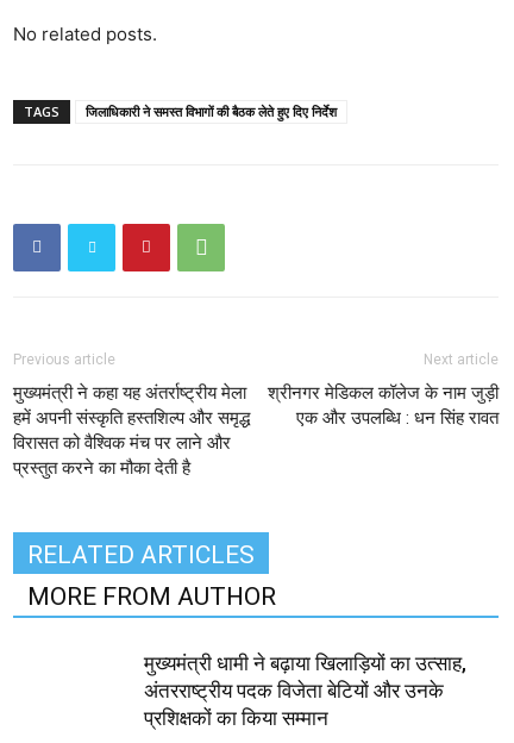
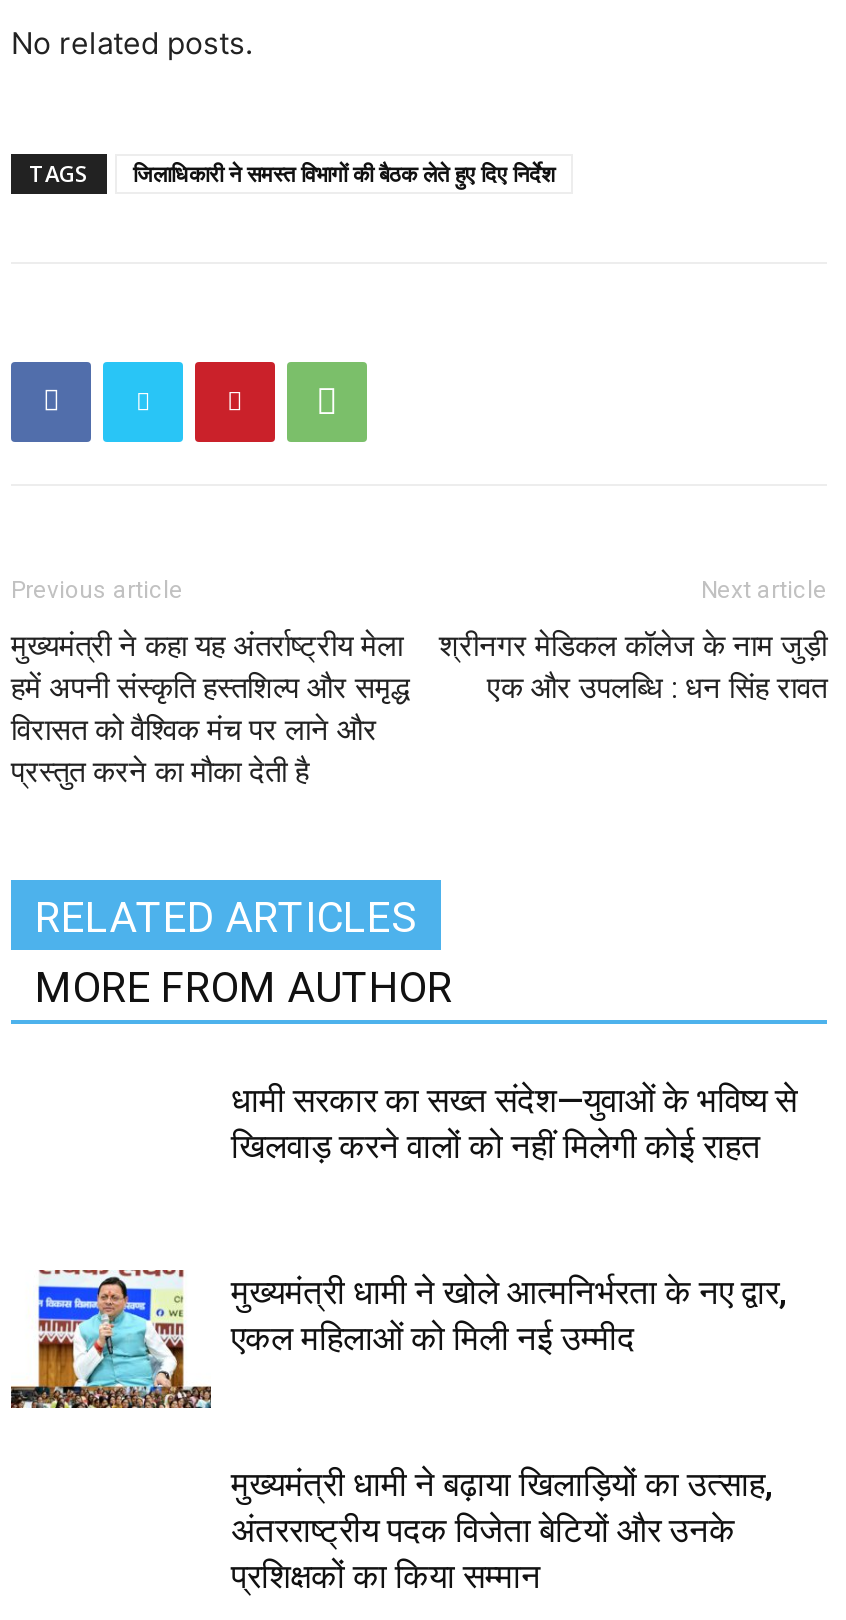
+ [image]
+ मुख्यमंत्री धामी ने खोले आत्मनिर्भरता के नए द्वार,
+ एकल महिलाओं को मिली नई उम्मीद

+ धामी सरकार का सख्त संदेश—युवाओं के भविष्य से
+ खिलवाड़ करने वालों को नहीं मिलेगी कोई राहत
